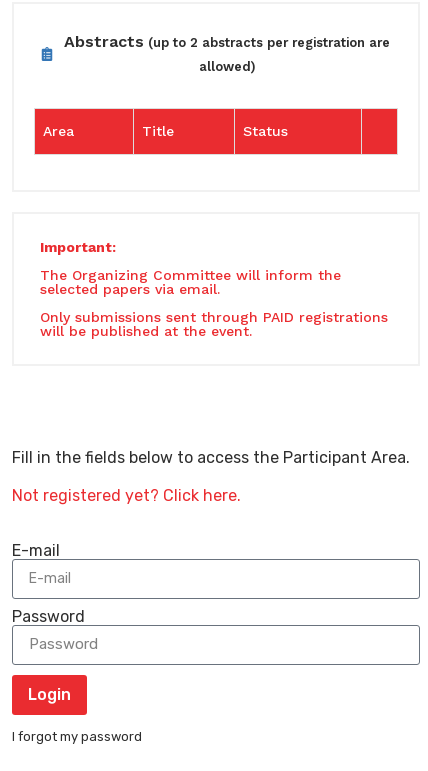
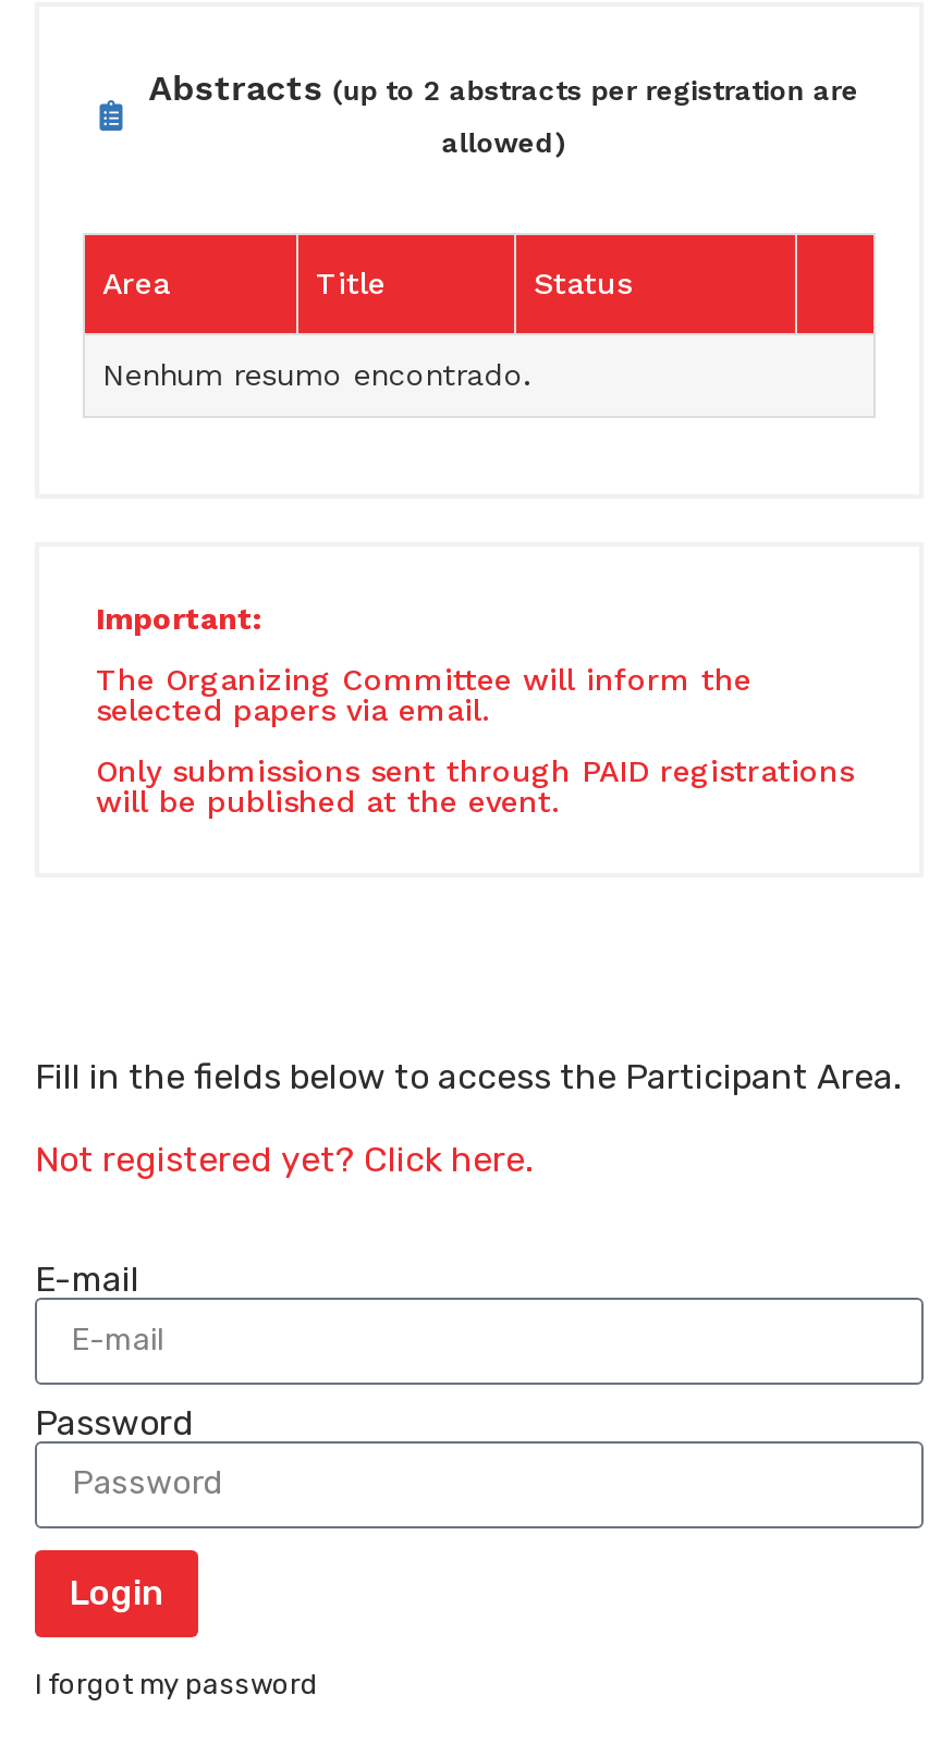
+ Nenhum resumo encontrado.
